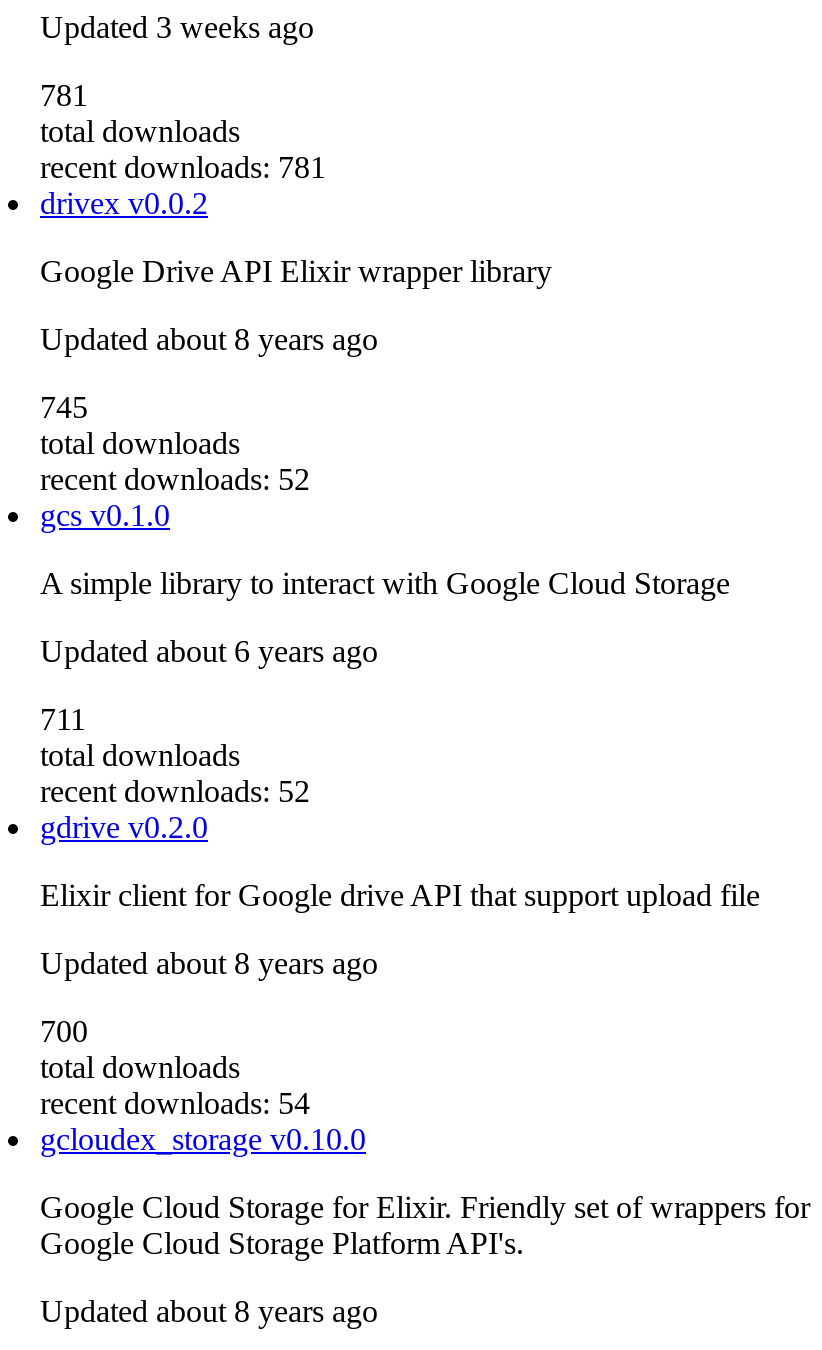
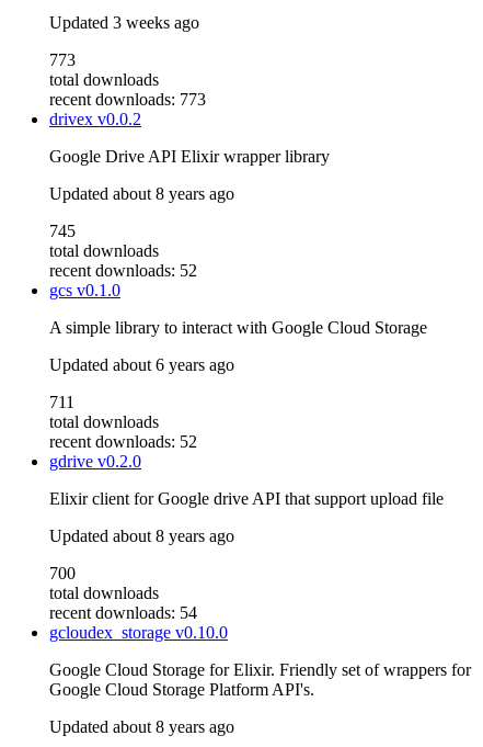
- 781
+ 773

- recent downloads: 781
+ recent downloads: 773
